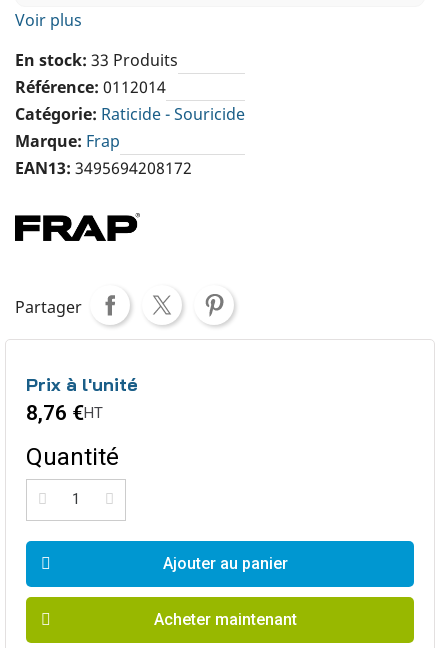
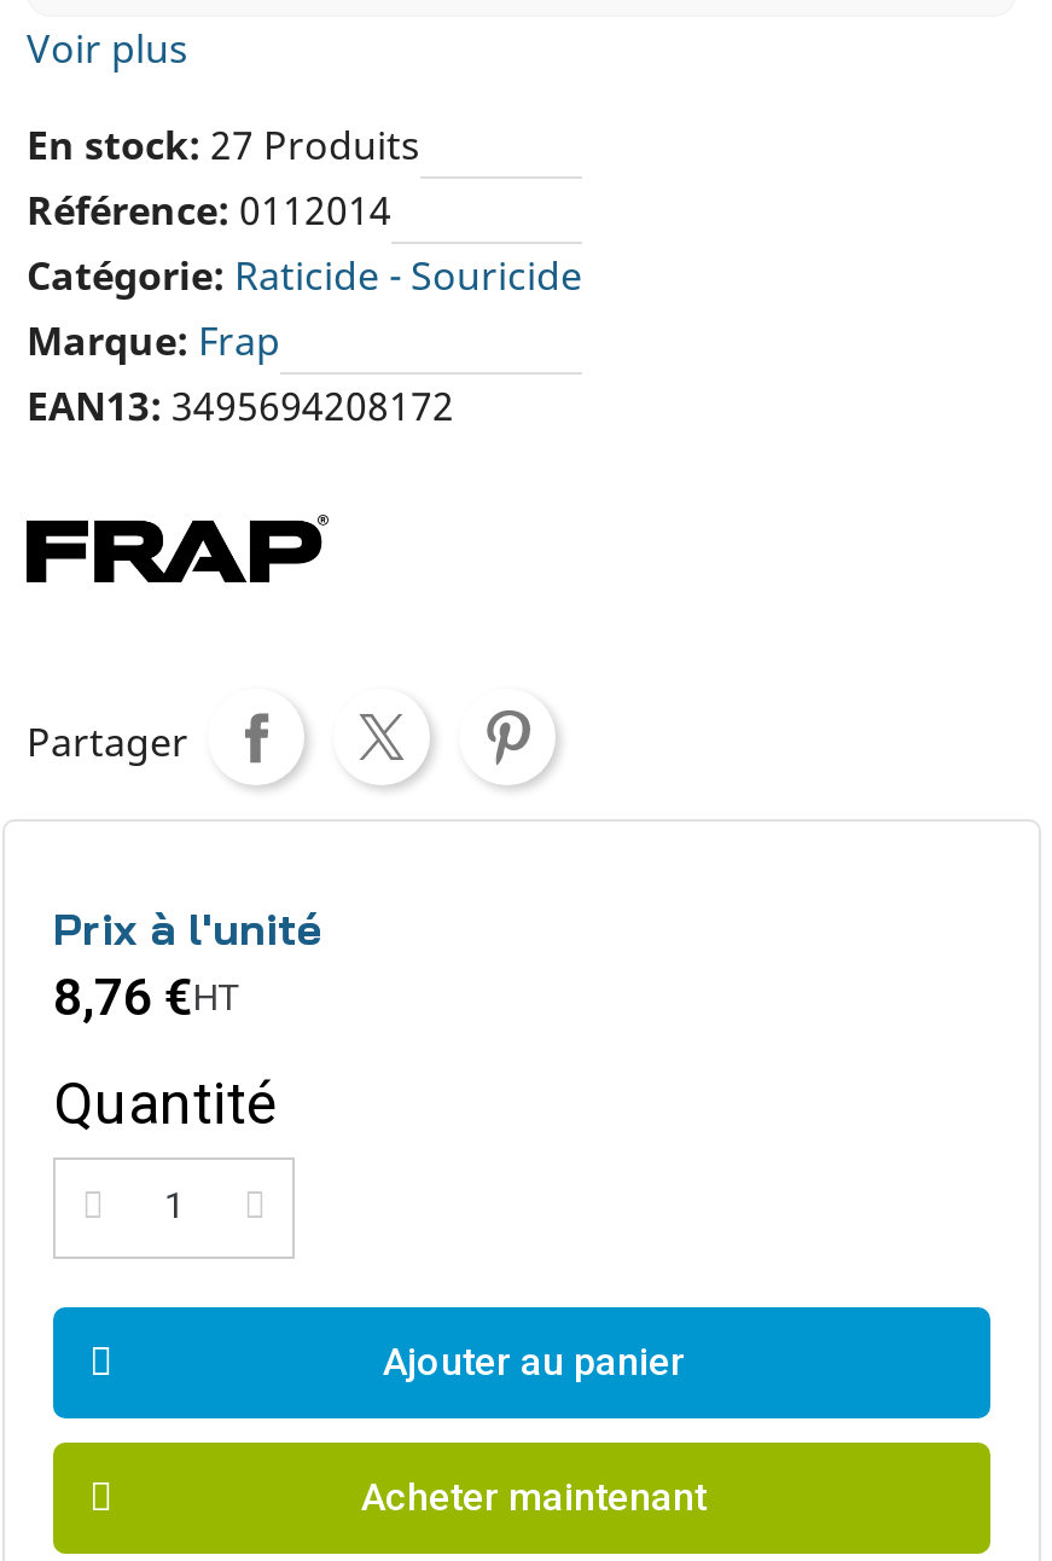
- En stock 33 Produits
+ En stock 27 Produits
